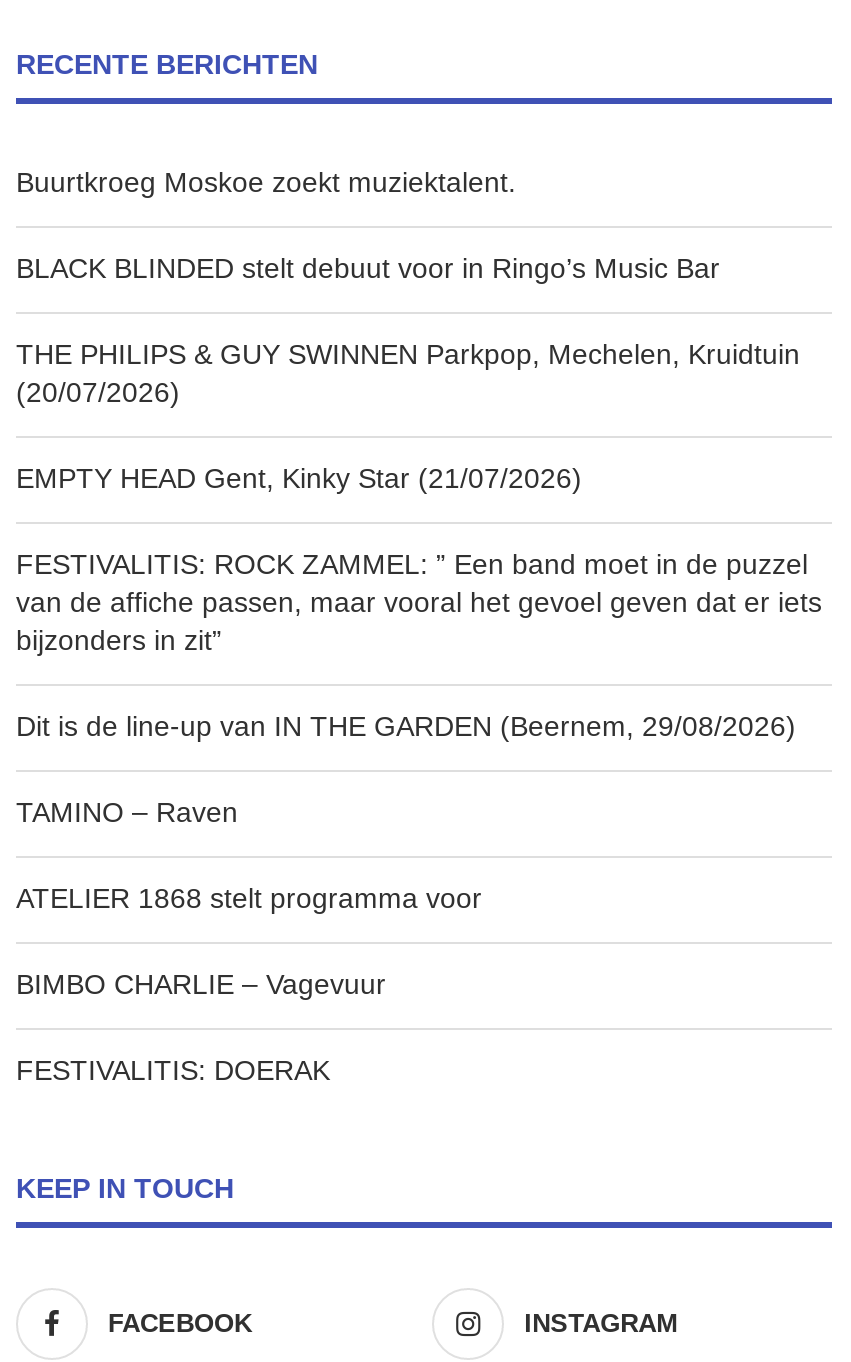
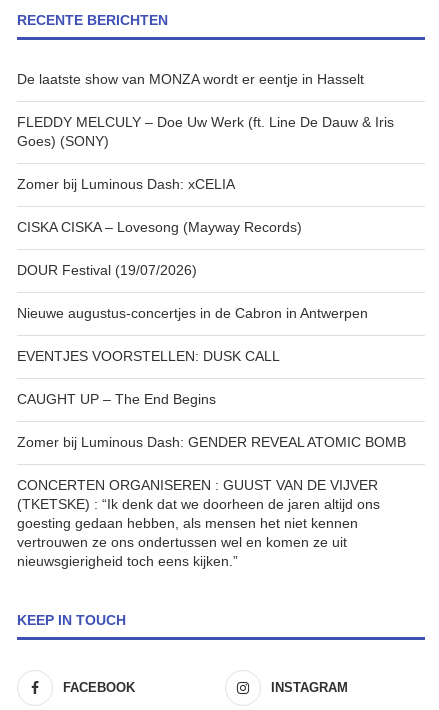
- Buurtkroeg Moskoe zoekt muziektalent.
+ De laatste show van MONZA wordt er eentje in Hasselt

- BLACK BLINDED stelt debuut voor in Ringo’s Music Bar
+ FLEDDY MELCULY – Doe Uw Werk (ft. Line De Dauw & Iris
+ Goes) (SONY)

- THE PHILIPS & GUY SWINNEN Parkpop, Mechelen, Kruidtuin
- (20/07/2026)
+ Zomer bij Luminous Dash: xCELIA

- EMPTY HEAD Gent, Kinky Star (21/07/2026)
+ CISKA CISKA – Lovesong (Mayway Records)

- FESTIVALITIS: ROCK ZAMMEL: ” Een band moet in de puzzel
- van de affiche passen, maar vooral het gevoel geven dat er iets
- bijzonders in zit”
+ DOUR Festival (19/07/2026)

- Dit is de line-up van IN THE GARDEN (Beernem, 29/08/2026)
+ Nieuwe augustus-concertjes in de Cabron in Antwerpen

- TAMINO – Raven
+ EVENTJES VOORSTELLEN: DUSK CALL

- ATELIER 1868 stelt programma voor
+ CAUGHT UP – The End Begins

- BIMBO CHARLIE – Vagevuur
+ Zomer bij Luminous Dash: GENDER REVEAL ATOMIC BOMB

- FESTIVALITIS: DOERAK
+ CONCERTEN ORGANISEREN : GUUST VAN DE VIJVER
+ (TKETSKE) : “Ik denk dat we doorheen de jaren altijd ons
+ goesting gedaan hebben, als mensen het niet kennen
+ vertrouwen ze ons ondertussen wel en komen ze uit
+ nieuwsgierigheid toch eens kijken.”
